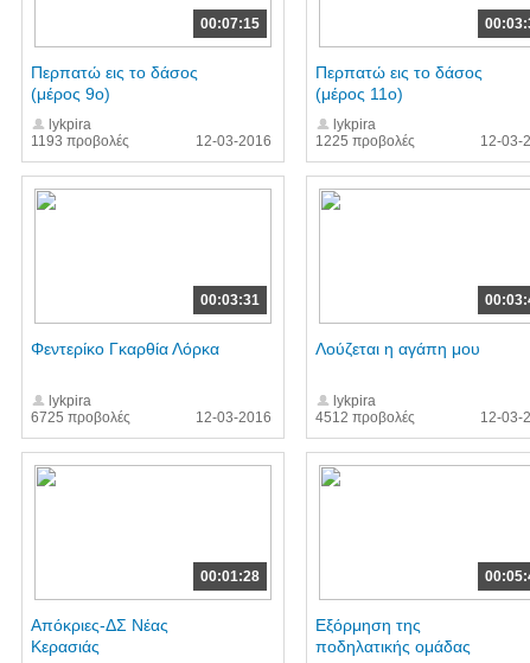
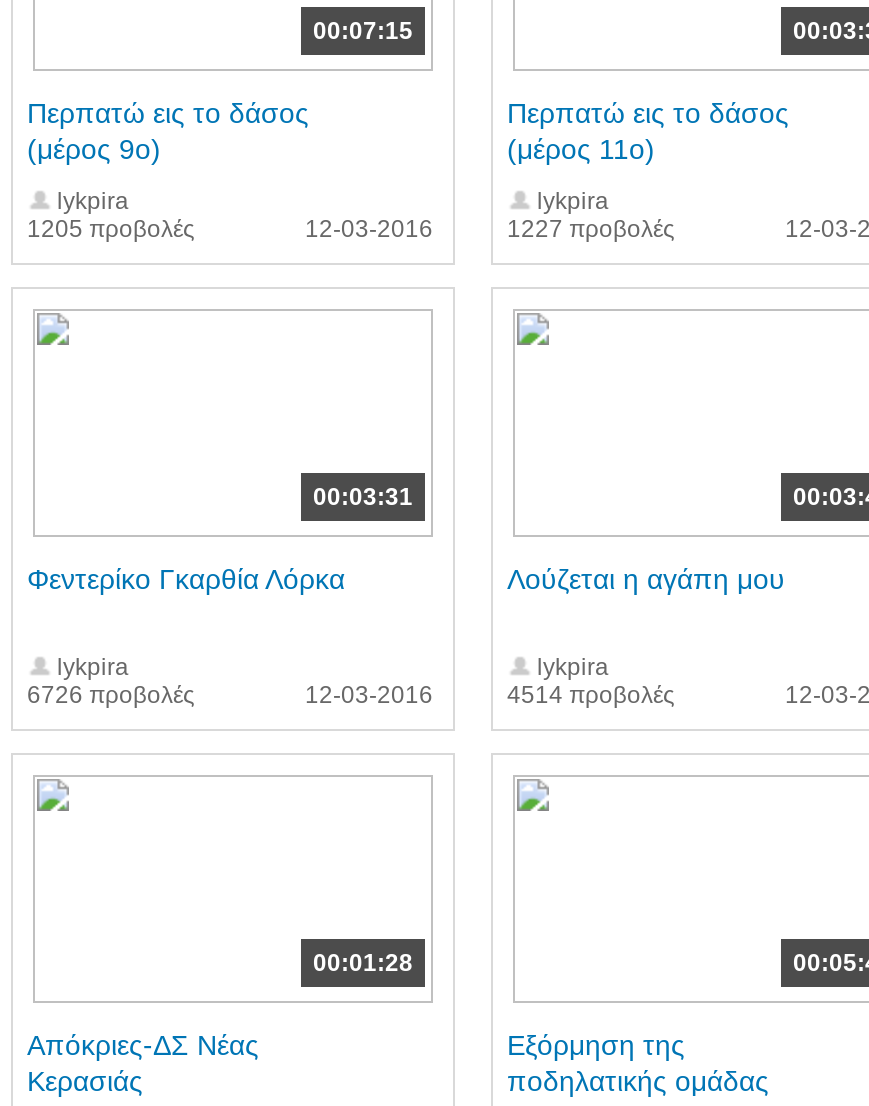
- 1193 προβολές
+ 1205 προβολές

- 1225 προβολές
+ 1227 προβολές

- 6725 προβολές
+ 6726 προβολές

- 4512 προβολές
+ 4514 προβολές
